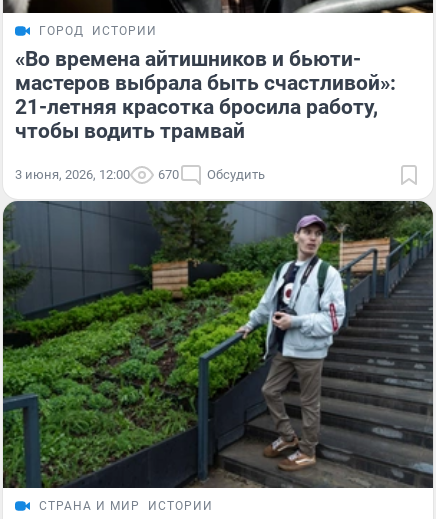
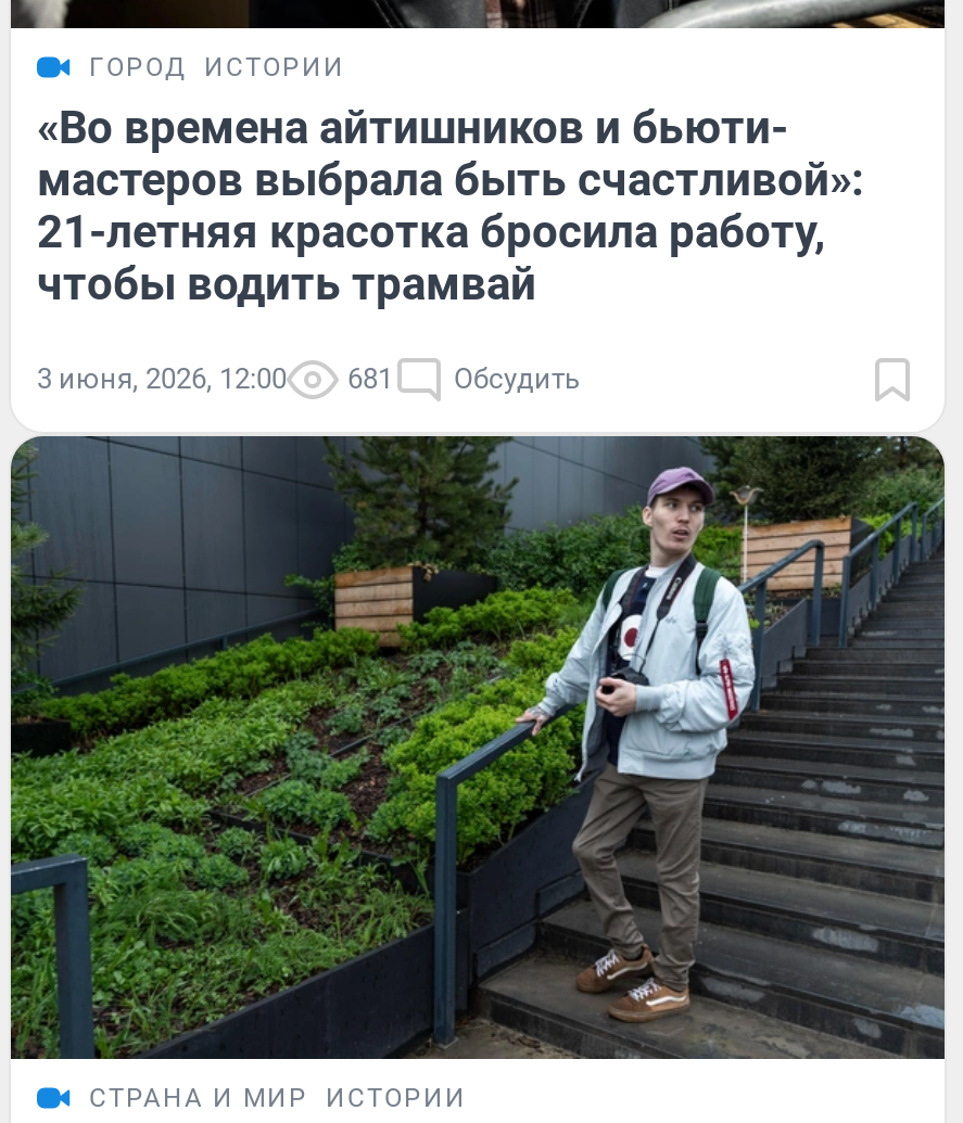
- 3 июня, 2026, 12:00 670 Обсудить
+ 3 июня, 2026, 12:00 681 Обсудить
